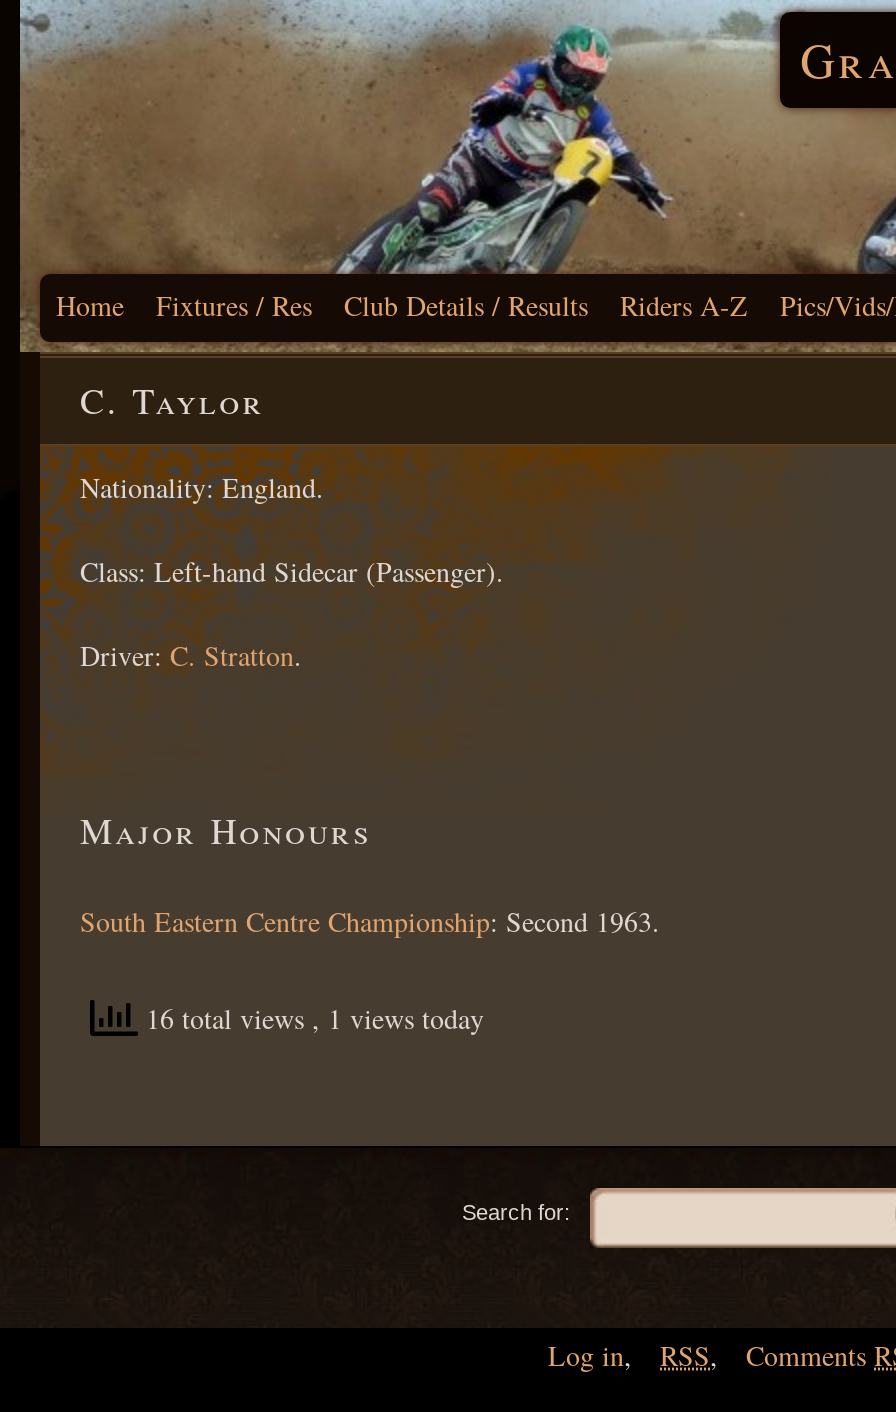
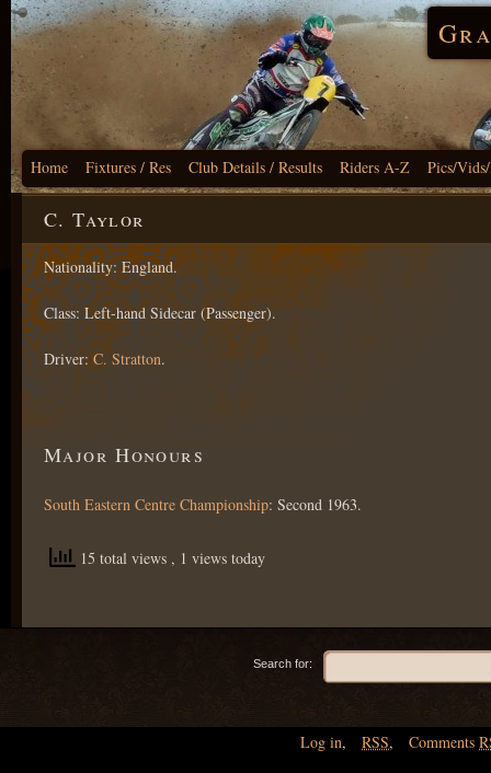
- 16 total views, 1 views today
+ 15 total views, 1 views today
